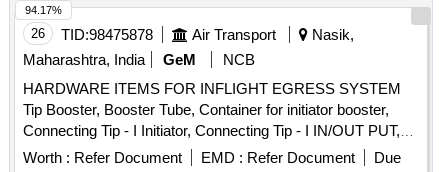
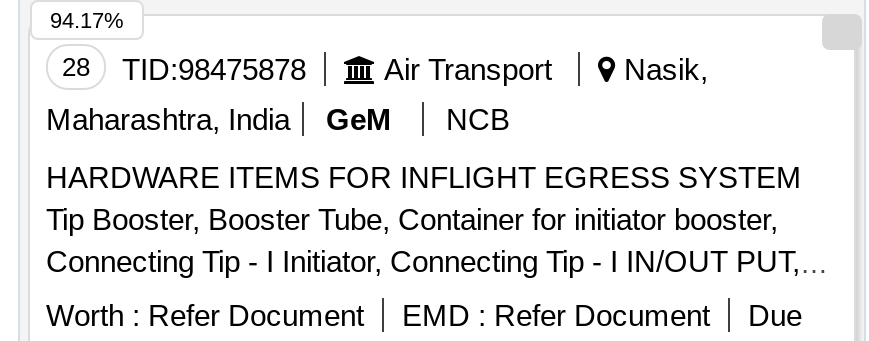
- 26 TID:98475878
+ 28 TID:98475878
